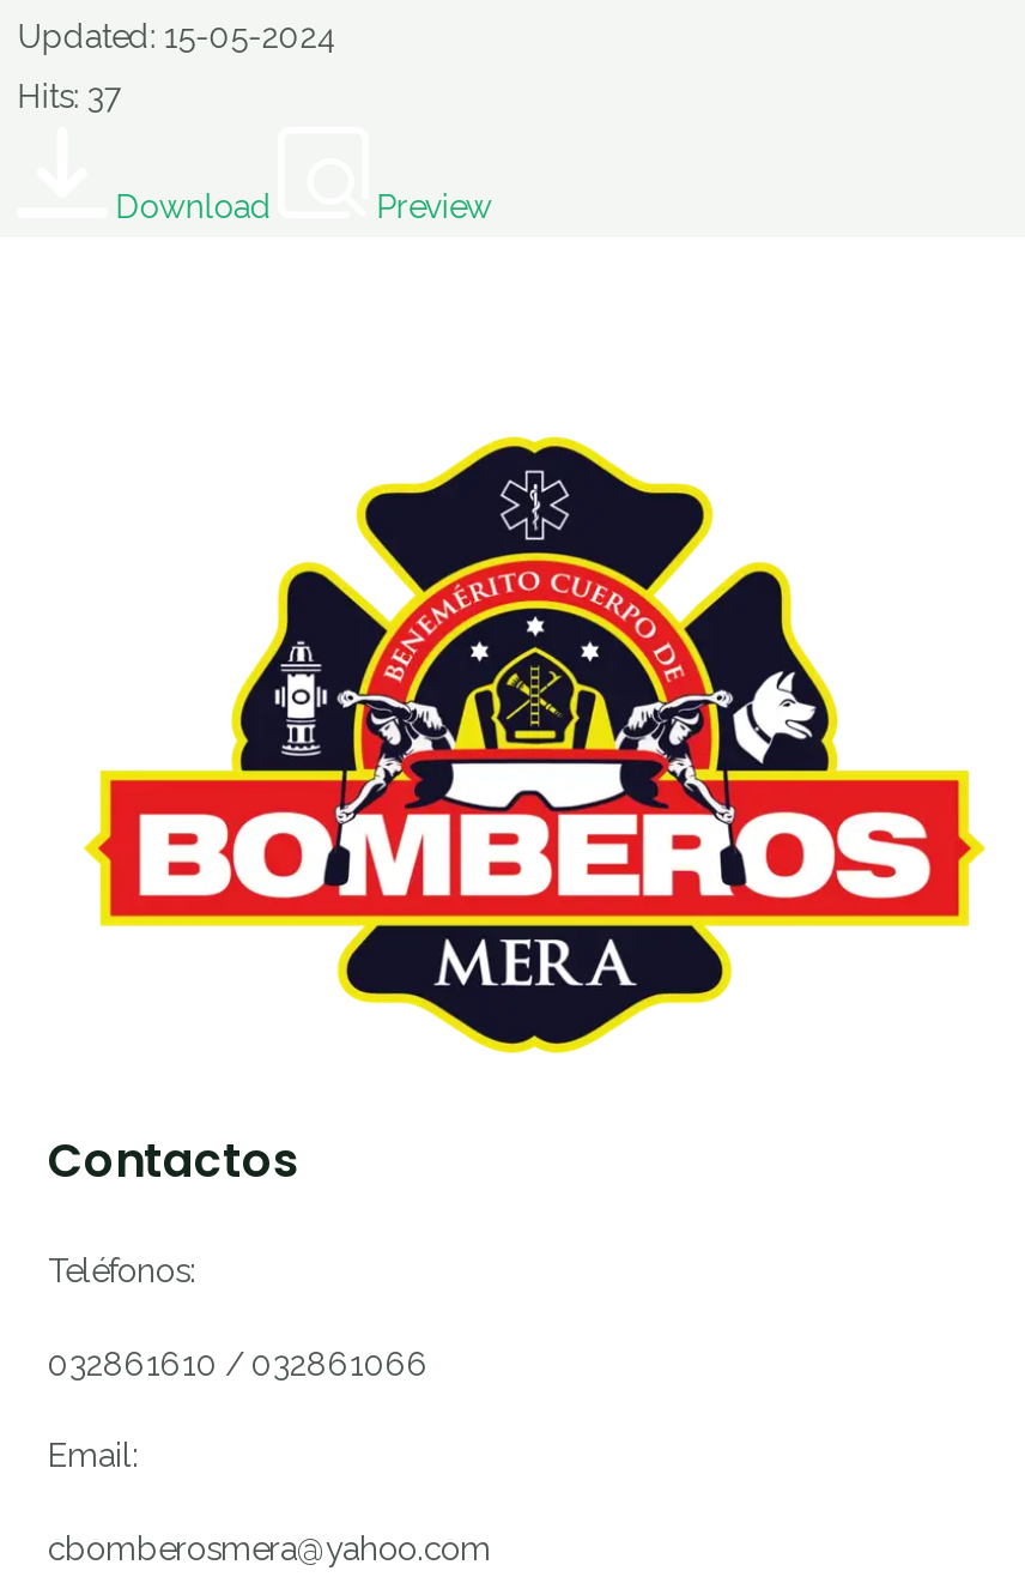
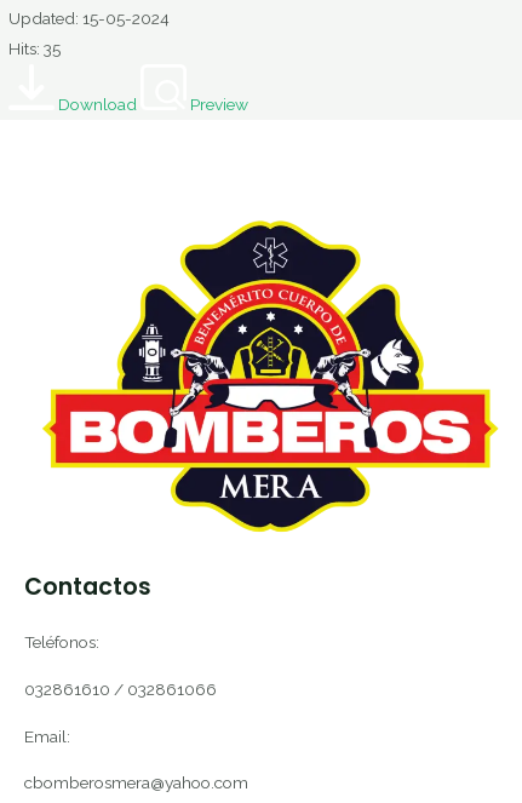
- Hits: 37
+ Hits: 35
